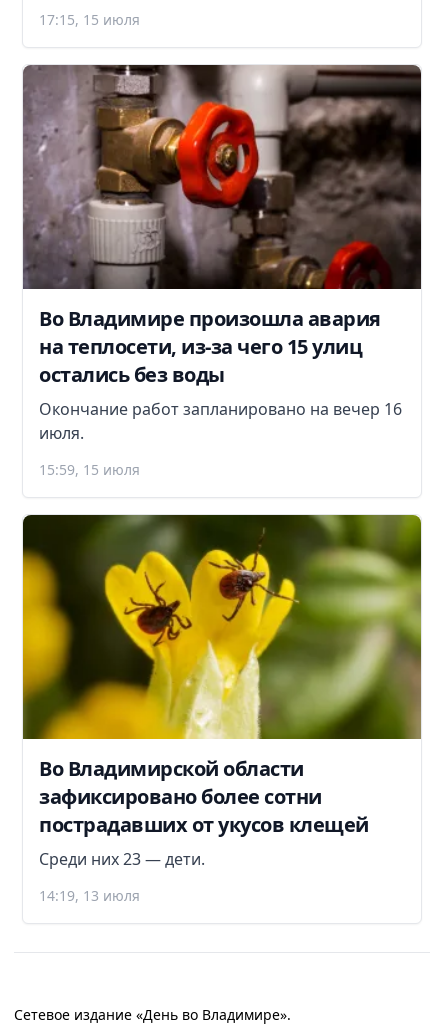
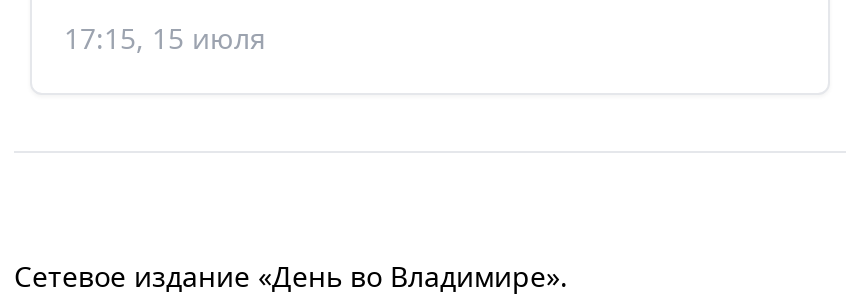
- [image]
- Во Владимире произошла авария
- на теплосети, из-за чего 15 улиц
- остались без воды
- Окончание работ запланировано на вечер 16
- июля.
- 15:59, 15 июля

- [image]
- Во Владимирской области
- зафиксировано более сотни
- пострадавших от укусов клещей
- Среди них 23 — дети.
- 14:19, 13 июля
